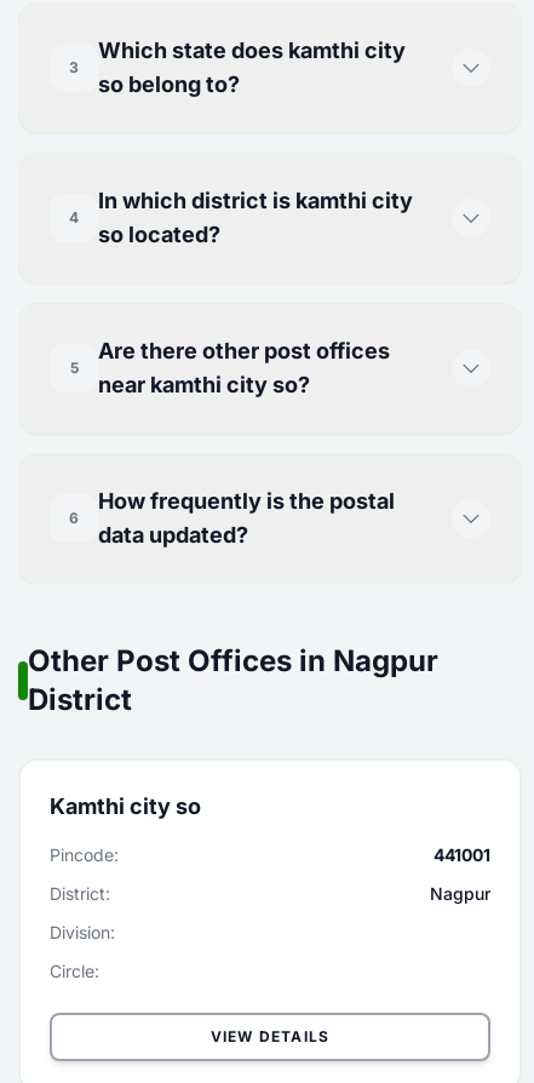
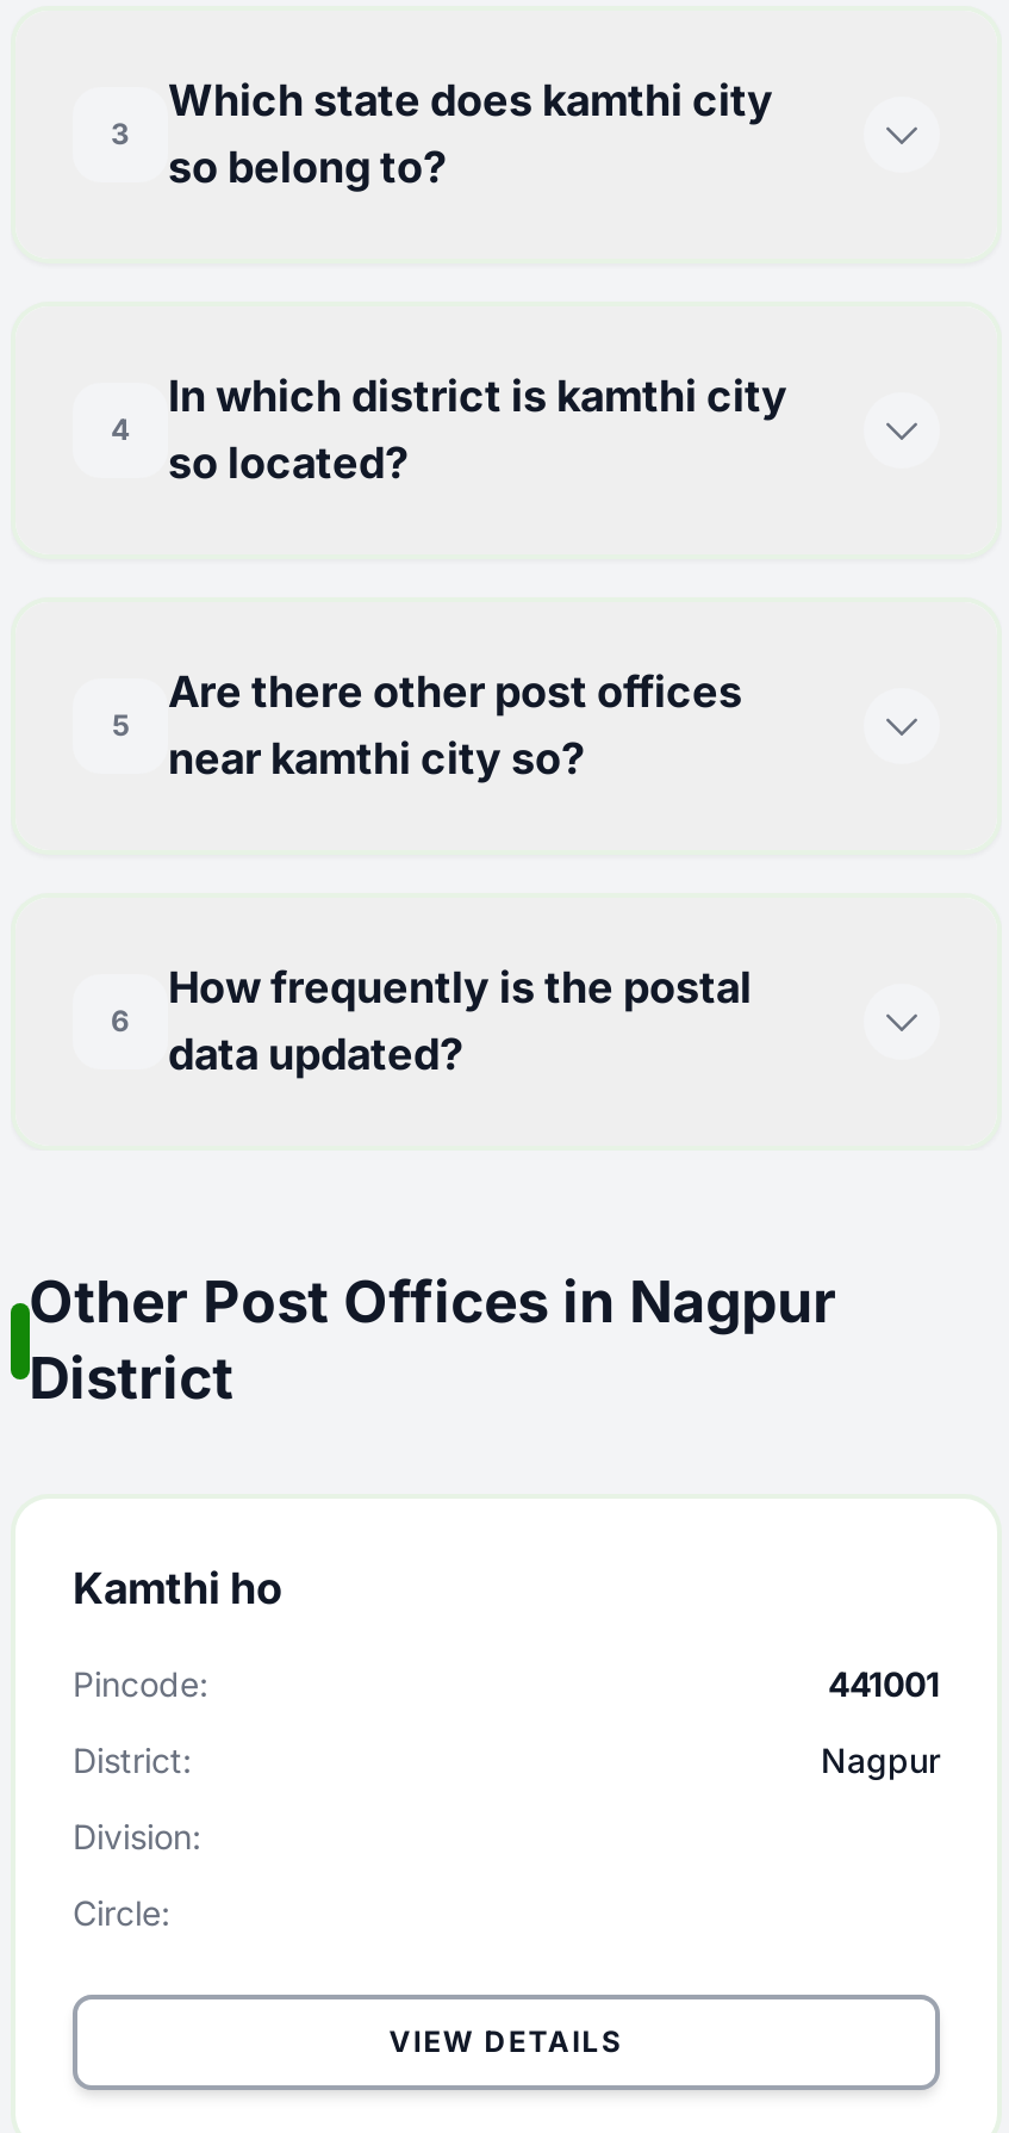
- Kamthi city so
+ Kamthi ho
